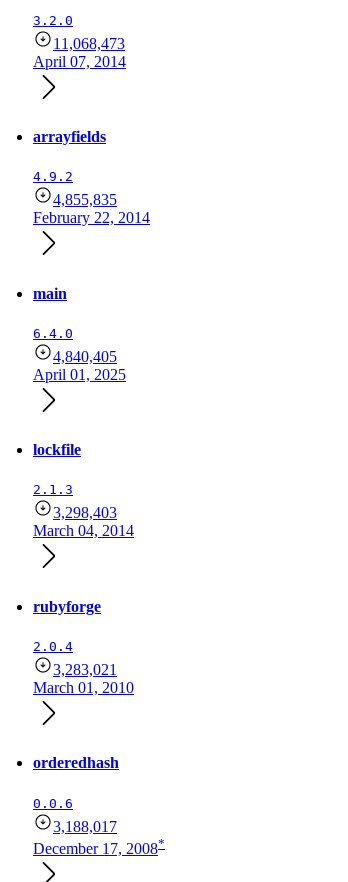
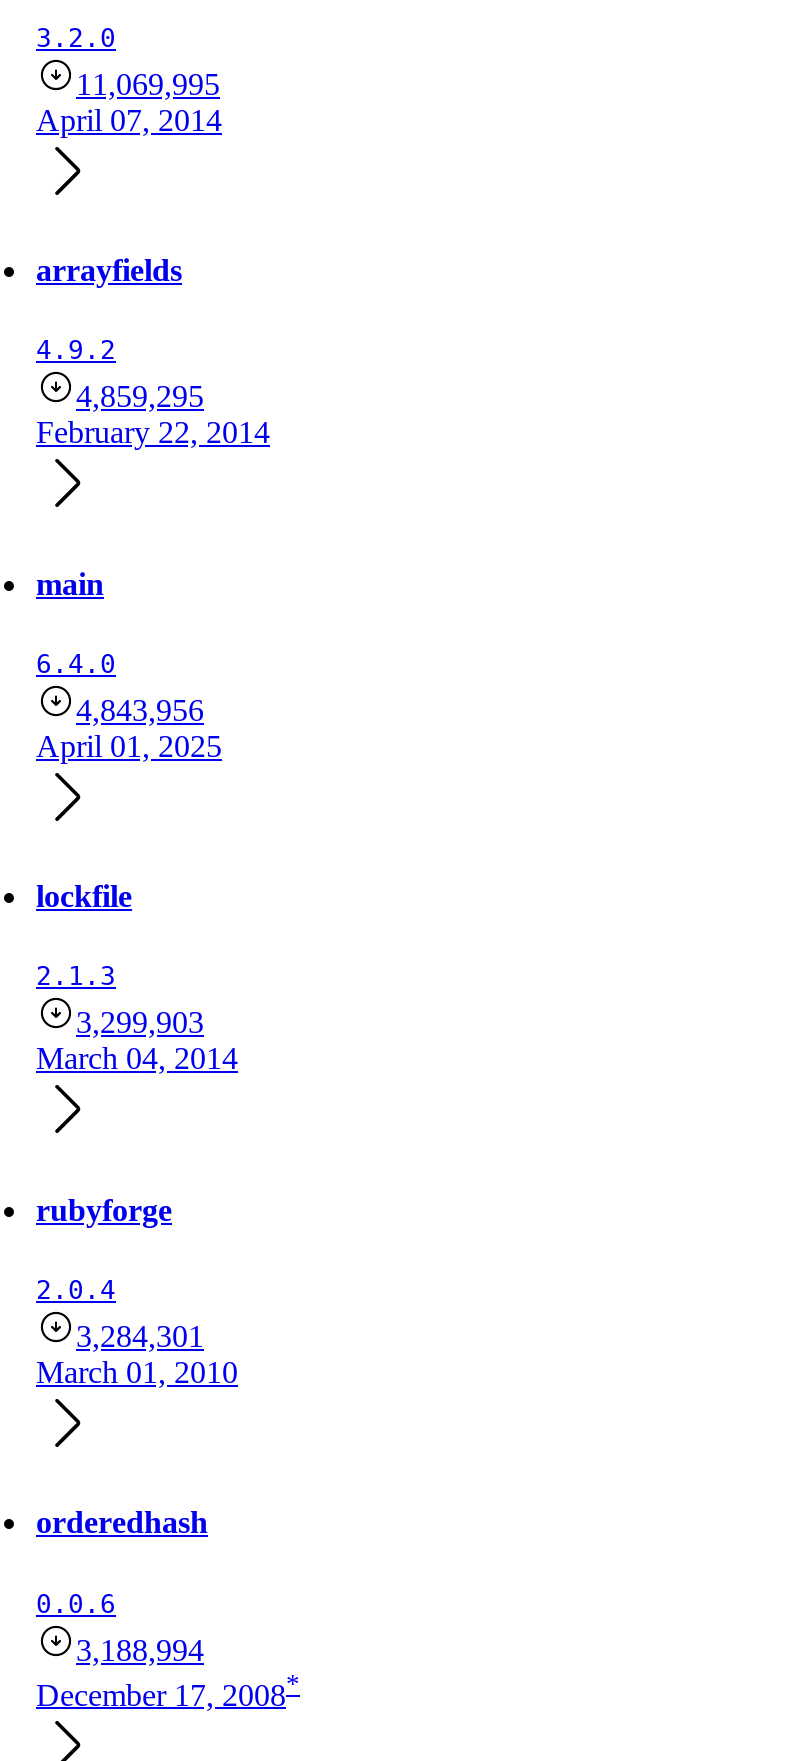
- 11,068,473
+ 11,069,995

- 4,855,835
+ 4,859,295

- 4,840,405
+ 4,843,956

- 3,298,403
+ 3,299,903

- 3,283,021
+ 3,284,301

- 3,188,017
+ 3,188,994
